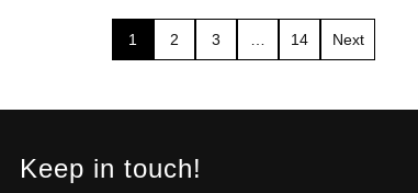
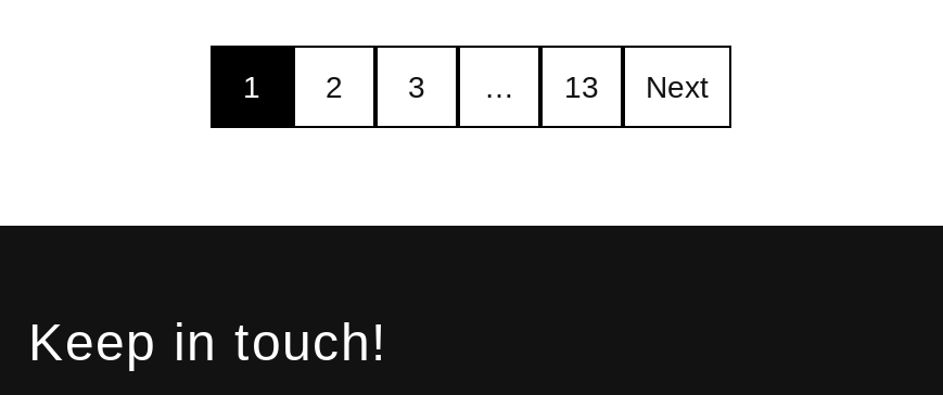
- 14
+ 13
